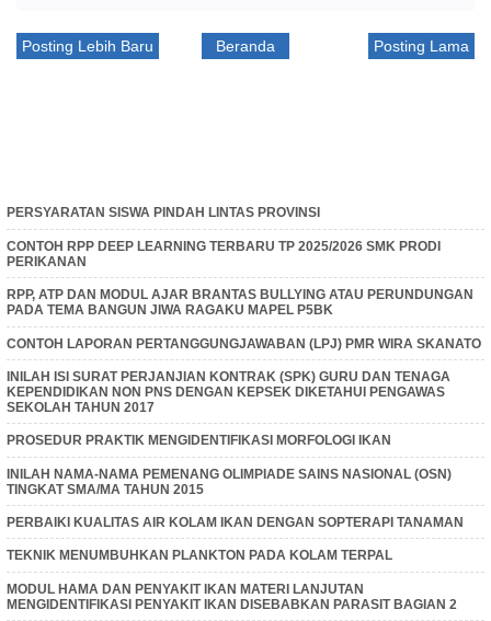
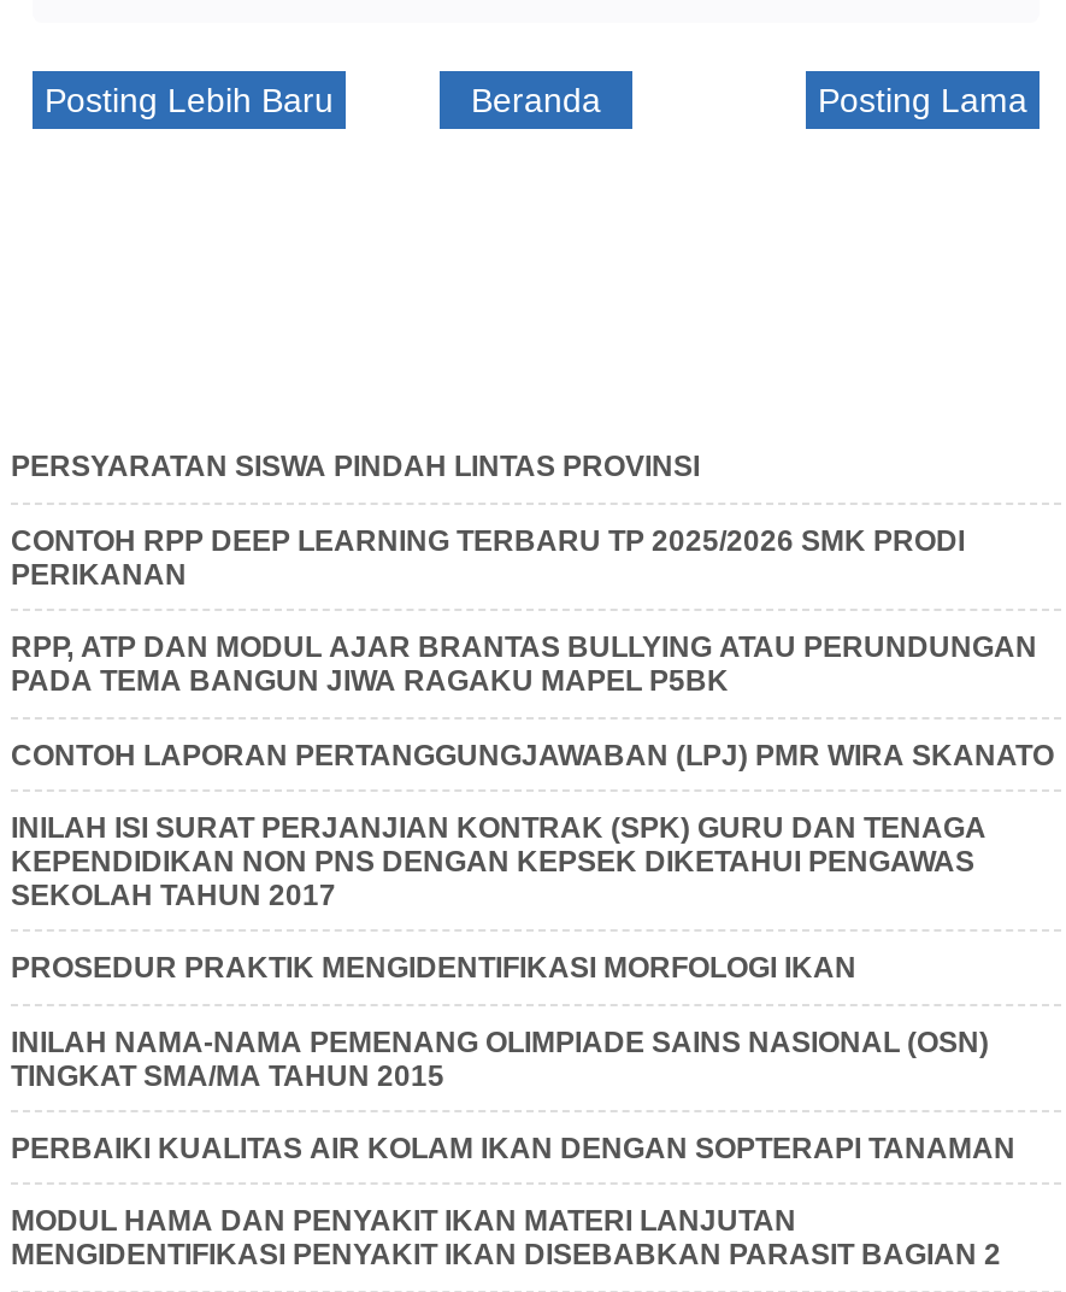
- TEKNIK MENUMBUHKAN PLANKTON PADA KOLAM TERPAL
